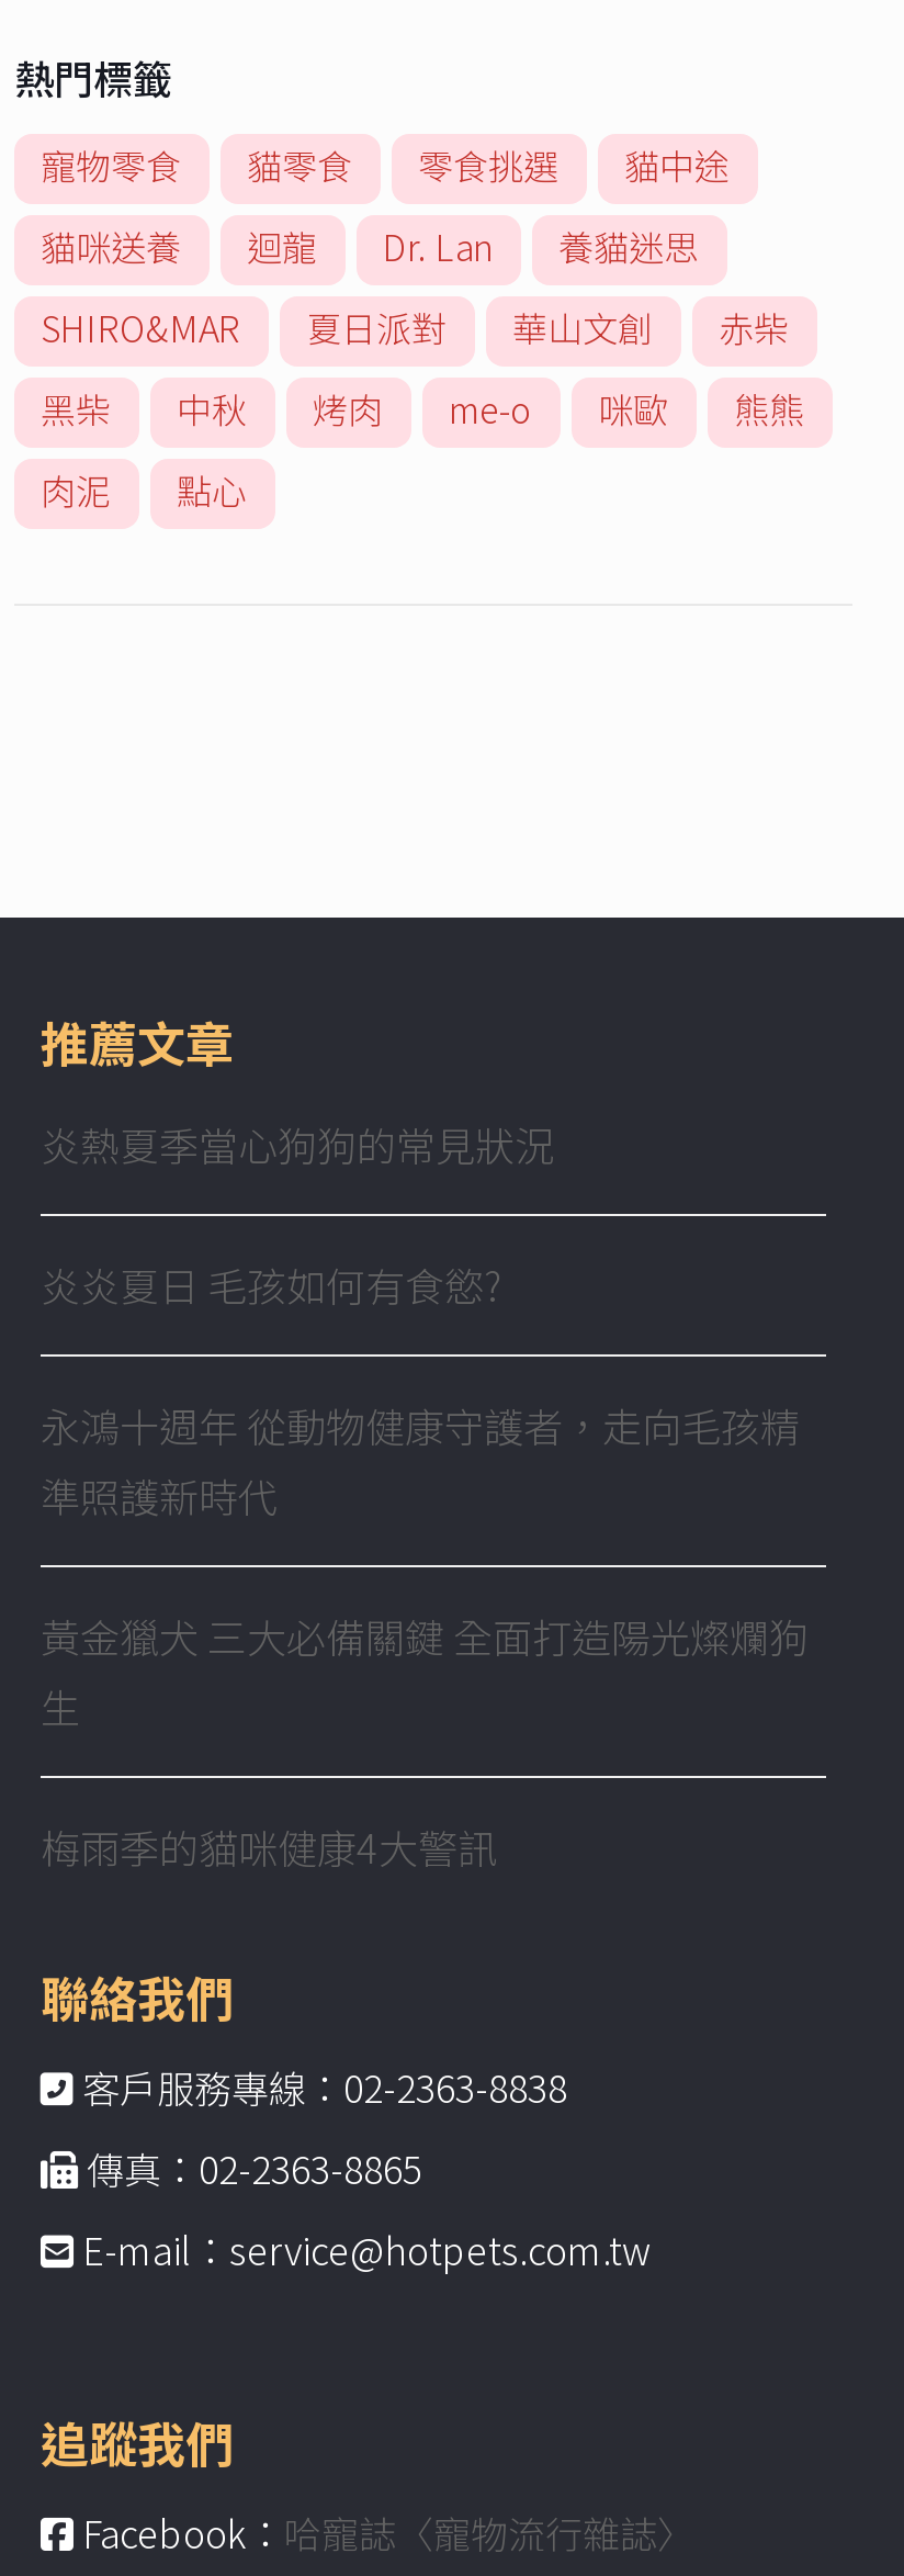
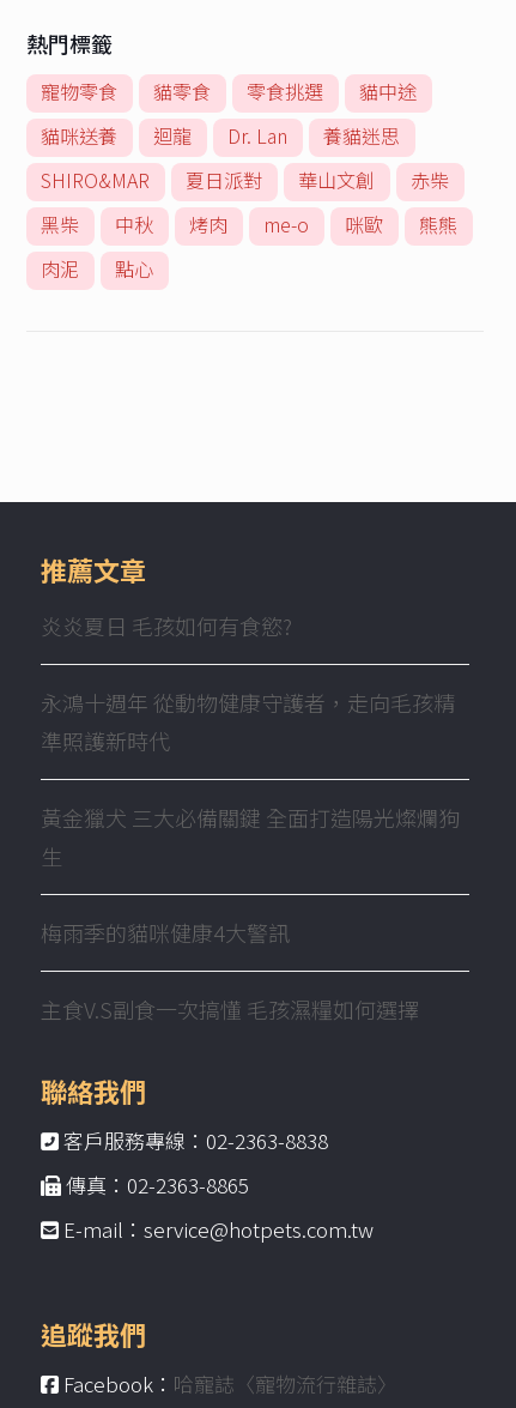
- 炎熱夏季當心狗狗的常見狀況

moved up: 炎炎夏日 毛孩如何有食慾? | 永鴻十週年 從動物健康守護者，走向毛孩精 | 準照護新時代 | 黃金獵犬 三大必備關鍵 全面打造陽光燦爛狗 | 生 | 梅雨季的貓咪健康4大警訊

+ 主食V.S副食一次搞懂 毛孩濕糧如何選擇
